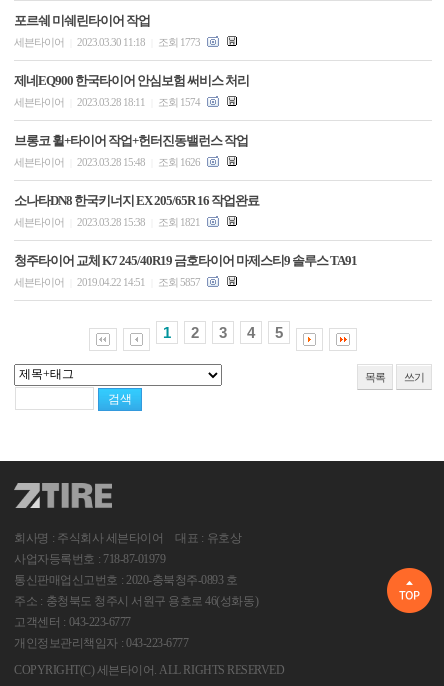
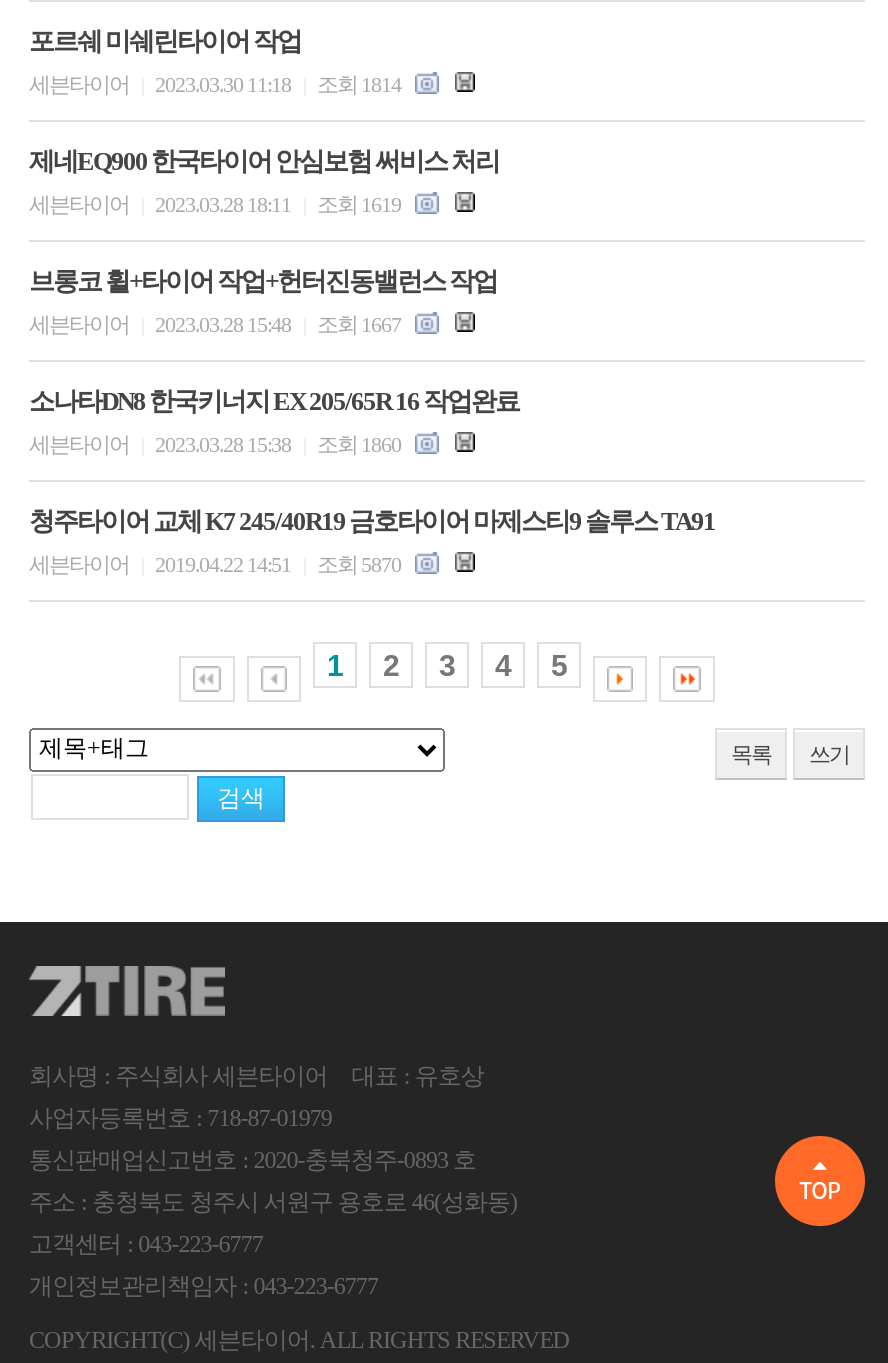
- 세븐타이어 2023.03.30 11:18 조회 1773
+ 세븐타이어 2023.03.30 11:18 조회 1814

- 세븐타이어 2023.03.28 18:11 조회 1574
+ 세븐타이어 2023.03.28 18:11 조회 1619

- 세븐타이어 2023.03.28 15:48 조회 1626
+ 세븐타이어 2023.03.28 15:48 조회 1667

- 세븐타이어 2023.03.28 15:38 조회 1821
+ 세븐타이어 2023.03.28 15:38 조회 1860

- 세븐타이어 2019.04.22 14:51 조회 5857
+ 세븐타이어 2019.04.22 14:51 조회 5870
